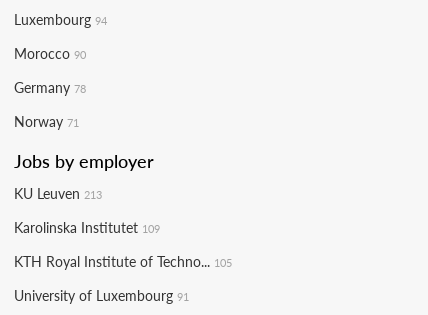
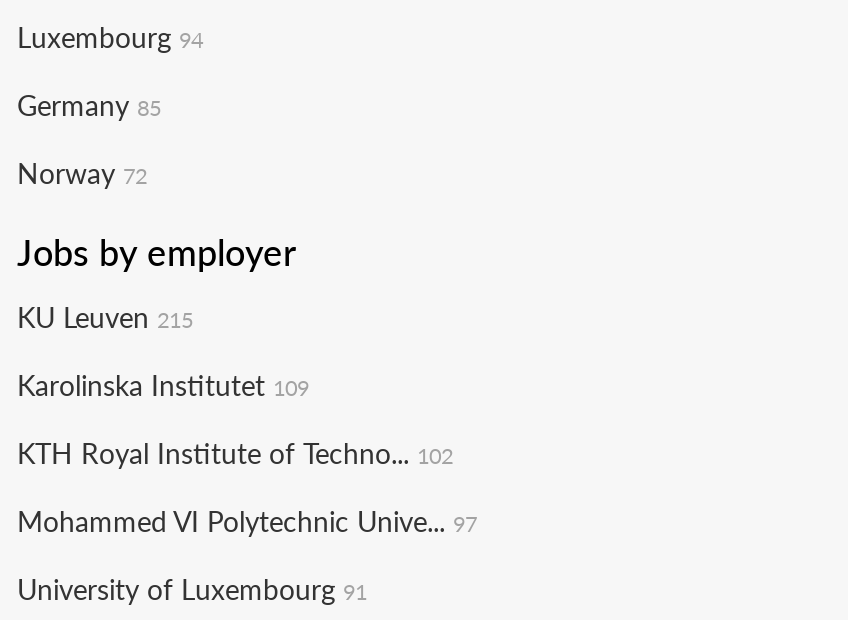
- Morocco 90
- Germany 78
- Norway 71
+ Germany 85
+ Norway 72

moved up: Jobs by employer

- KU Leuven 213
+ KU Leuven 215

moved up: Karolinska Institutet 109

- KTH Royal Institute of Techno... 105
+ KTH Royal Institute of Techno... 102
+ Mohammed VI Polytechnic Unive... 97
